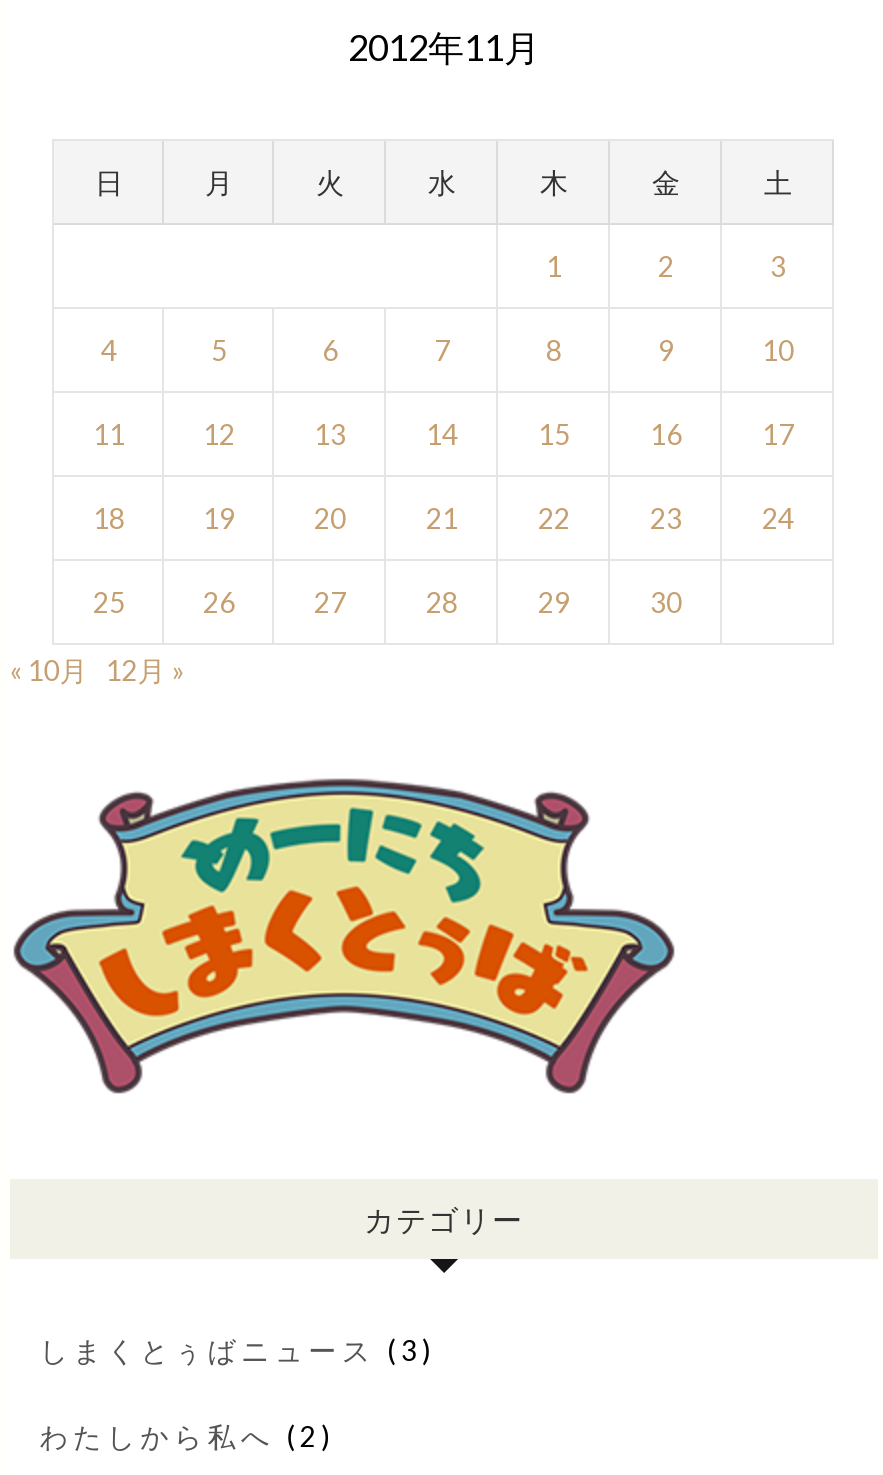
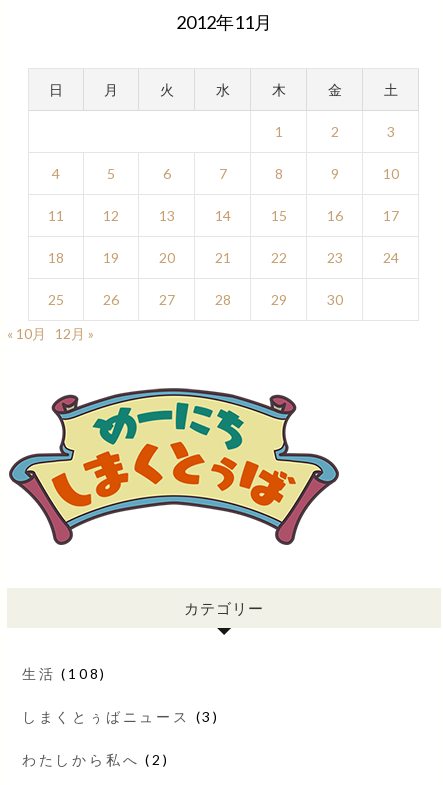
+ 生活(108)
